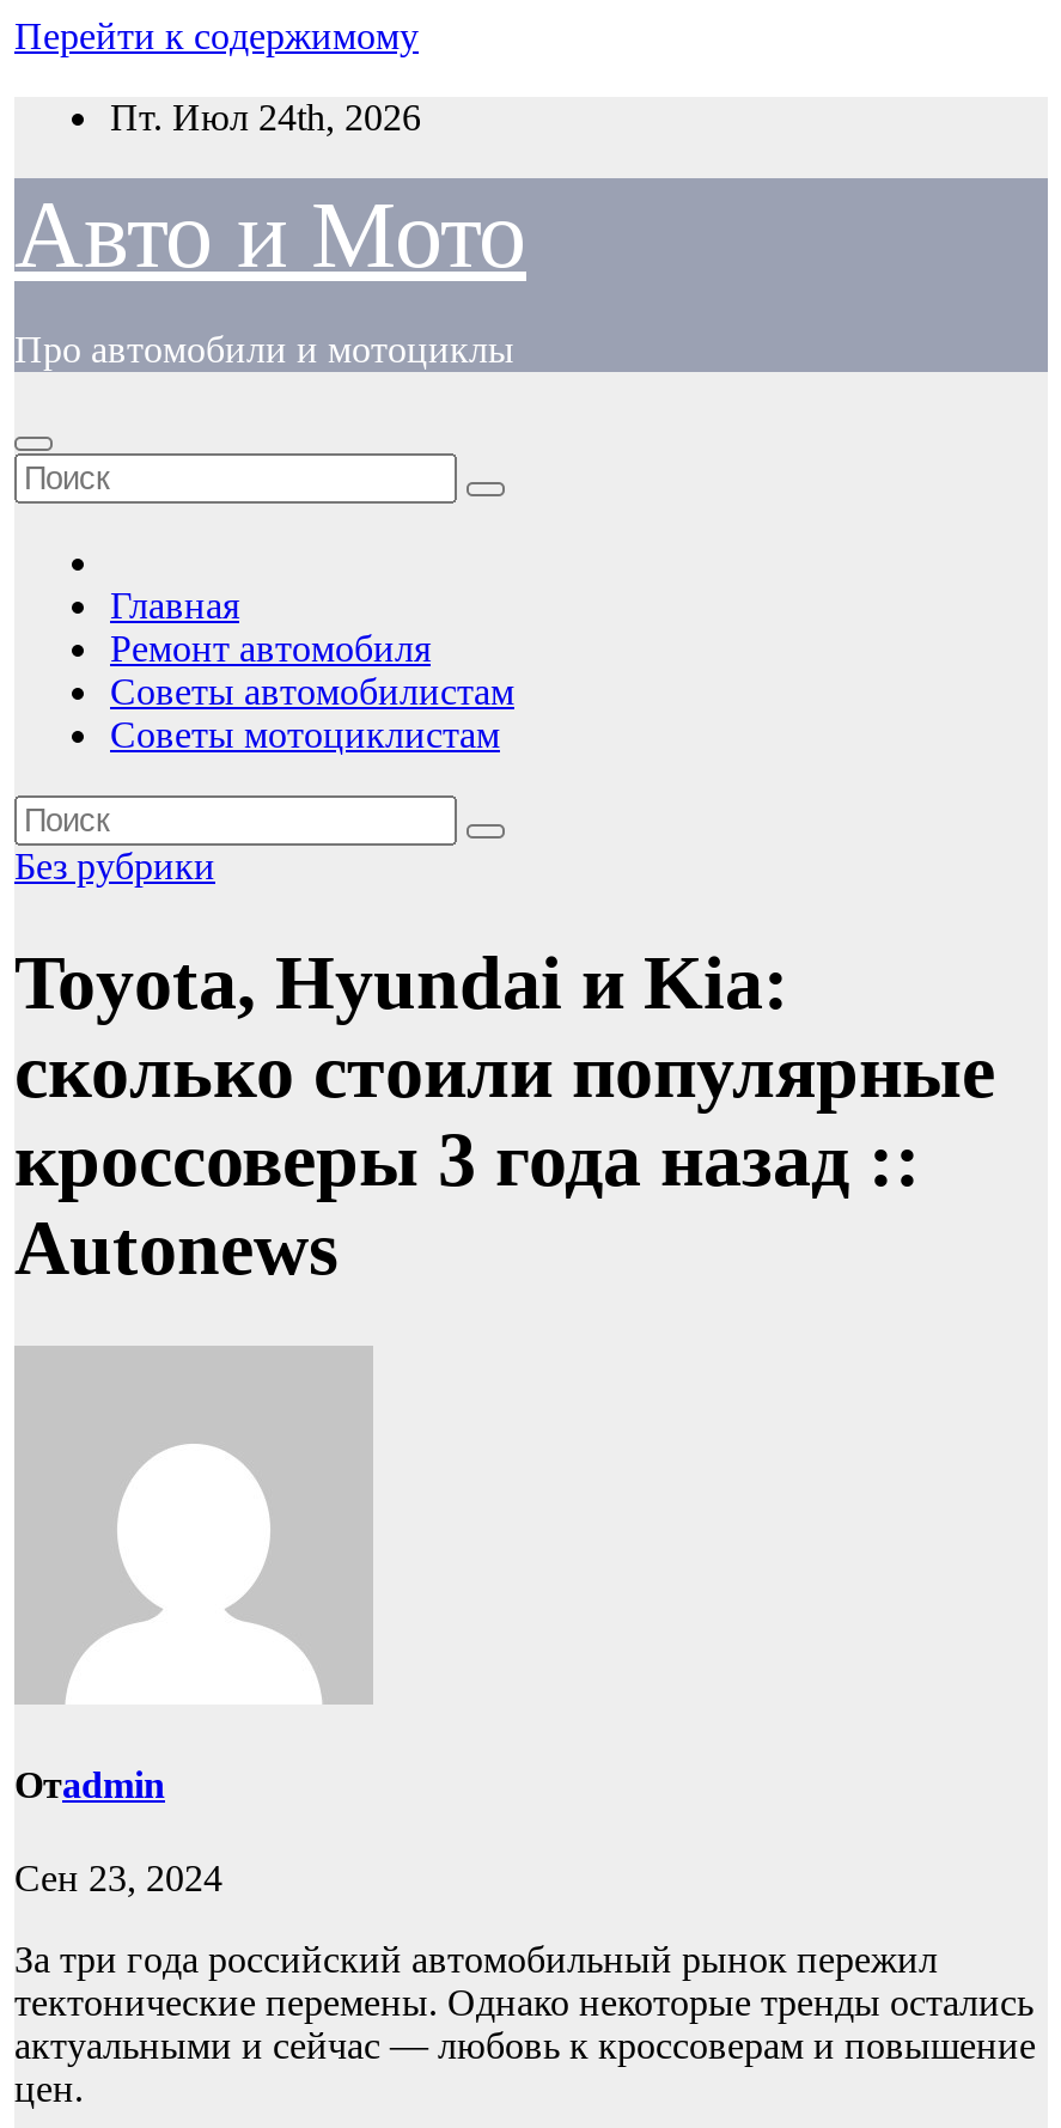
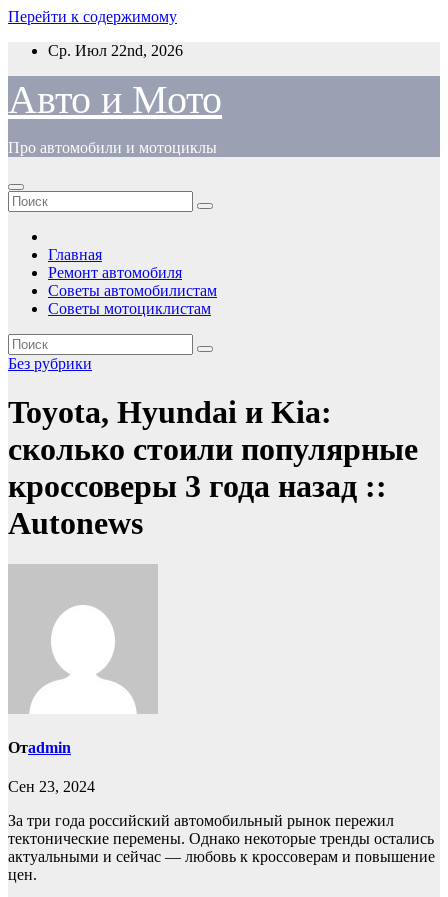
- Пт. Июл 24th, 2026
+ Ср. Июл 22nd, 2026
